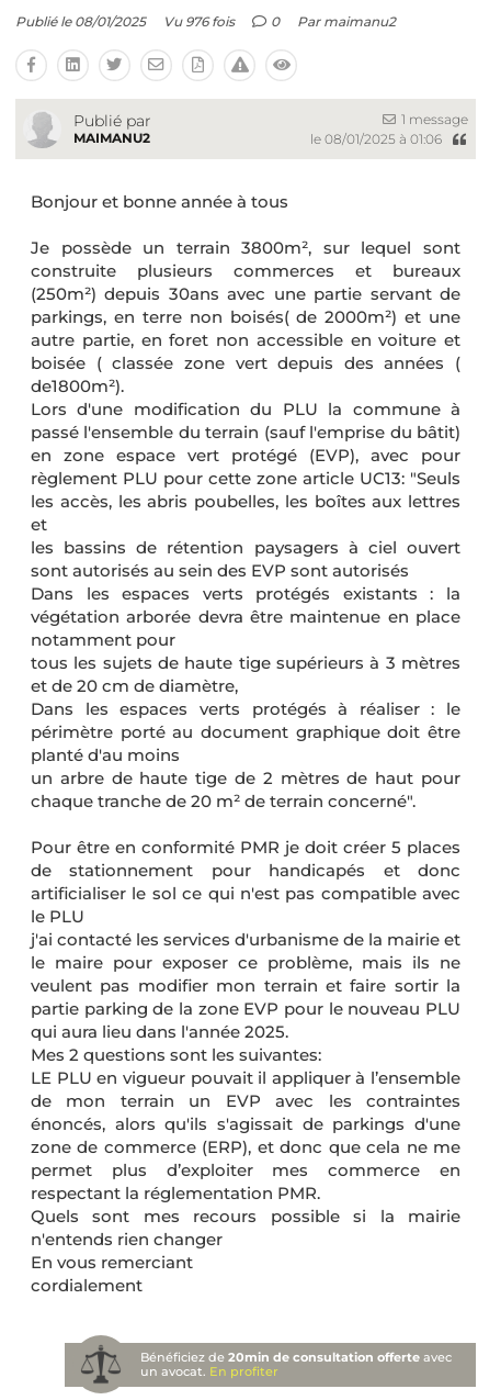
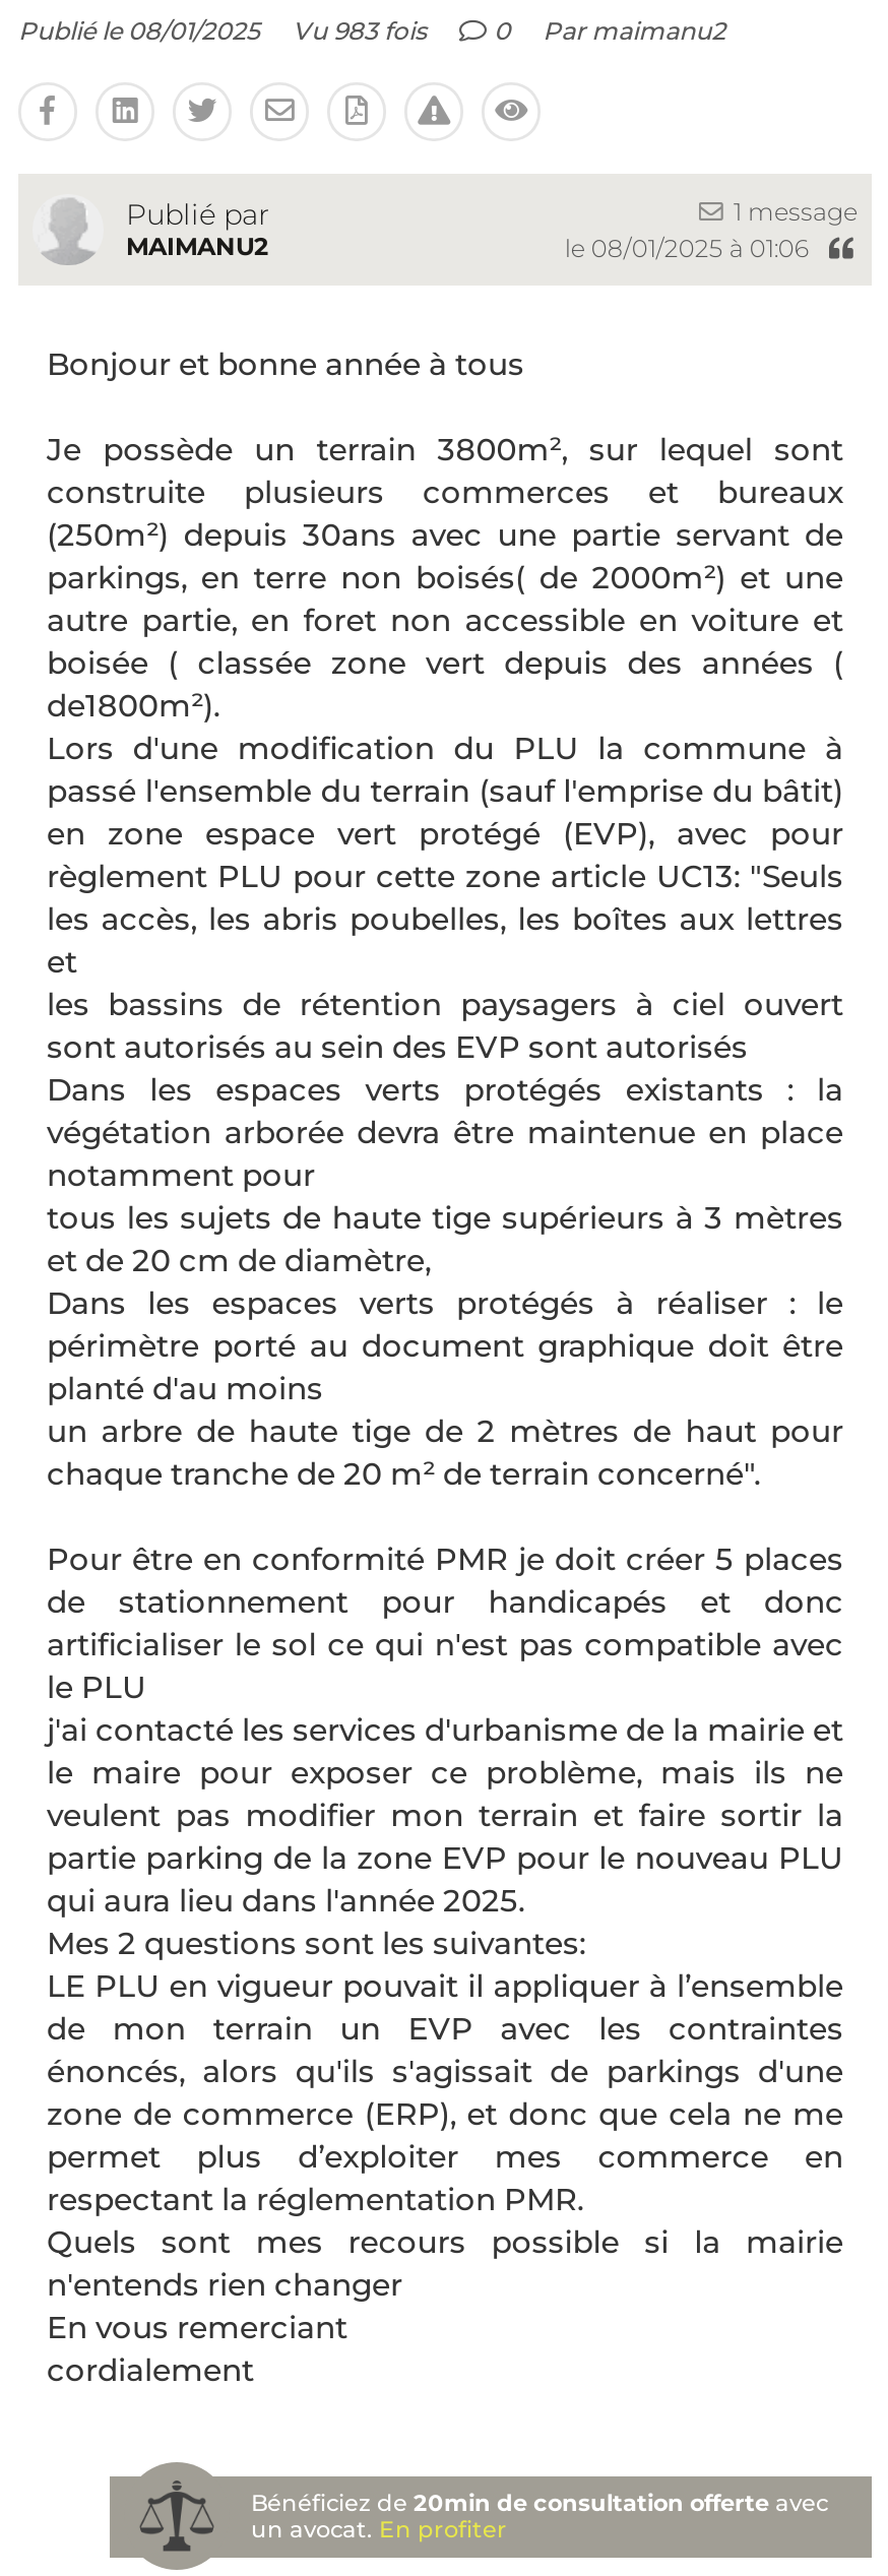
- Publié le 08/01/2025 Vu 976 fois
+ Publié le 08/01/2025 Vu 983 fois
